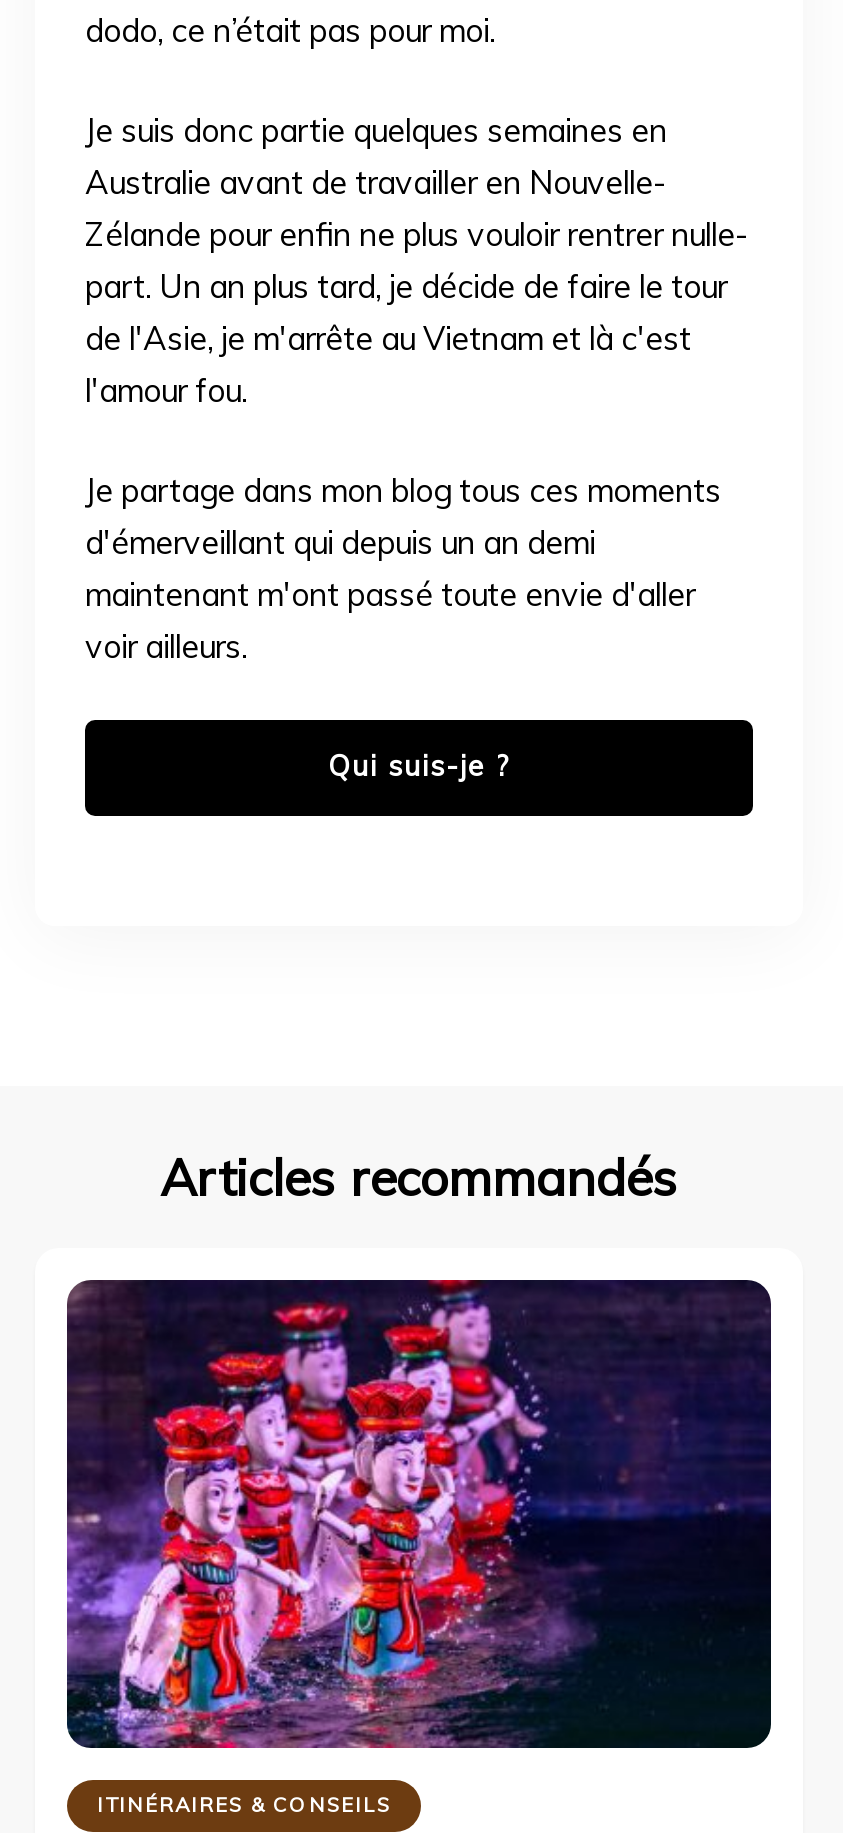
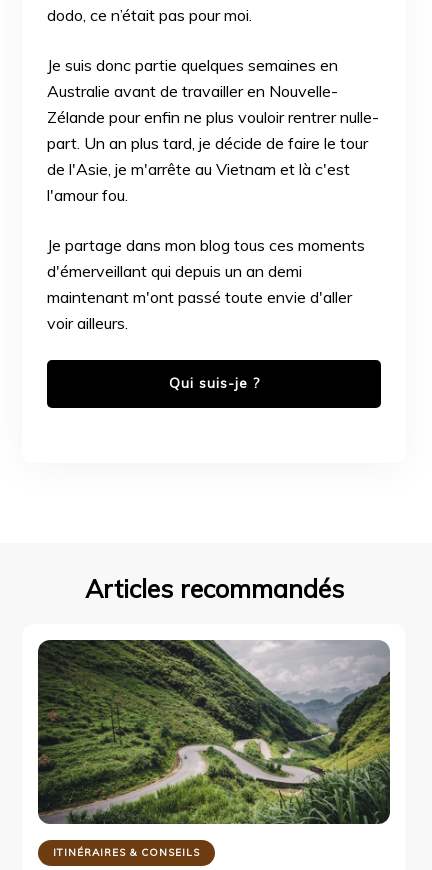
- [image]
+ [image]
